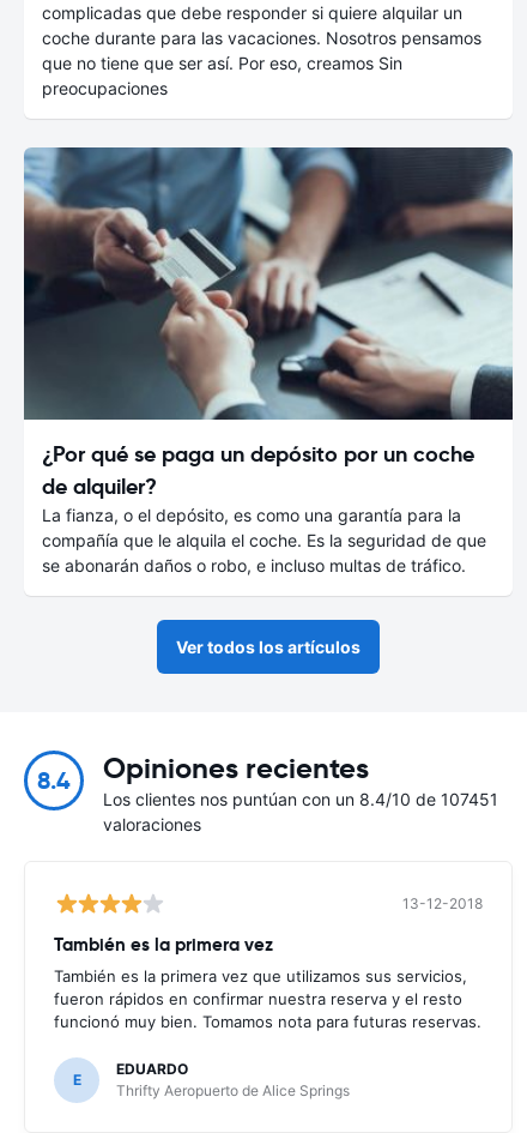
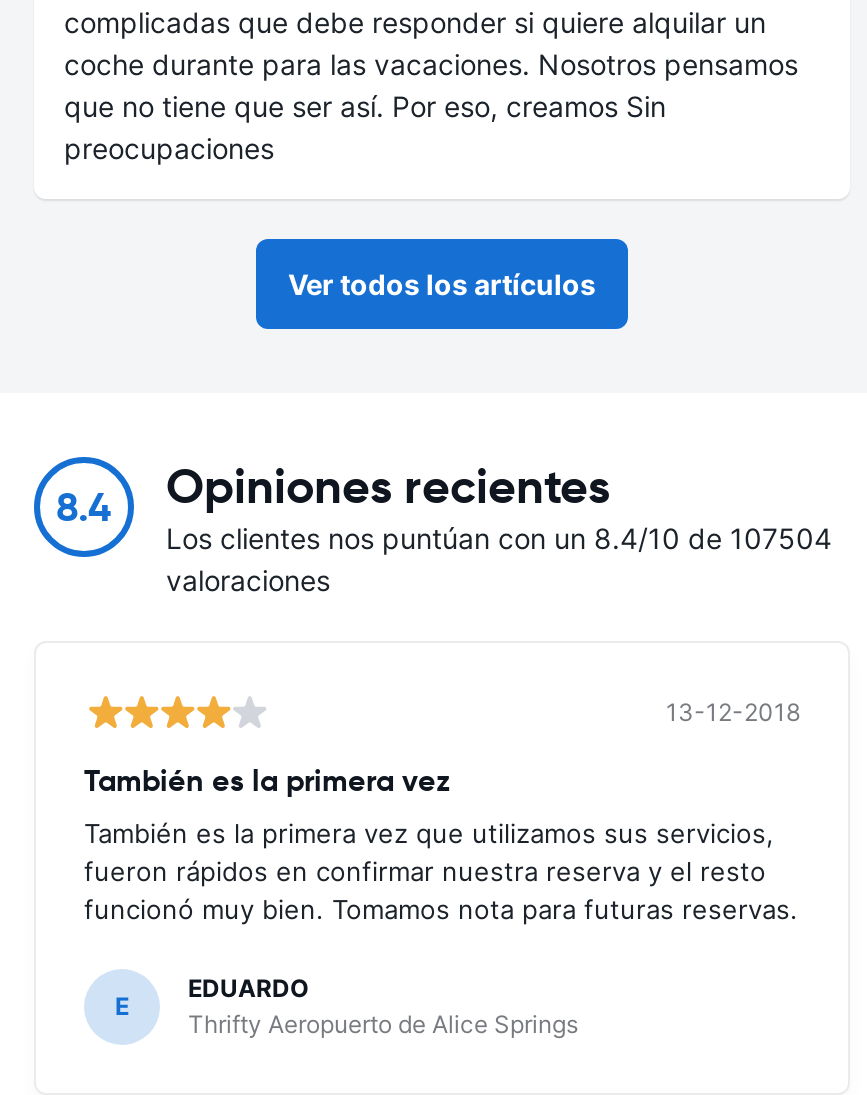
- [image]
- ¿Por qué se paga un depósito por un coche
- de alquiler?
- La fianza, o el depósito, es como una garantía para la
- compañía que le alquila el coche. Es la seguridad de que
- se abonarán daños o robo, e incluso multas de tráfico.

- Los clientes nos puntúan con un 8.4/10 de 107451
+ Los clientes nos puntúan con un 8.4/10 de 107504
